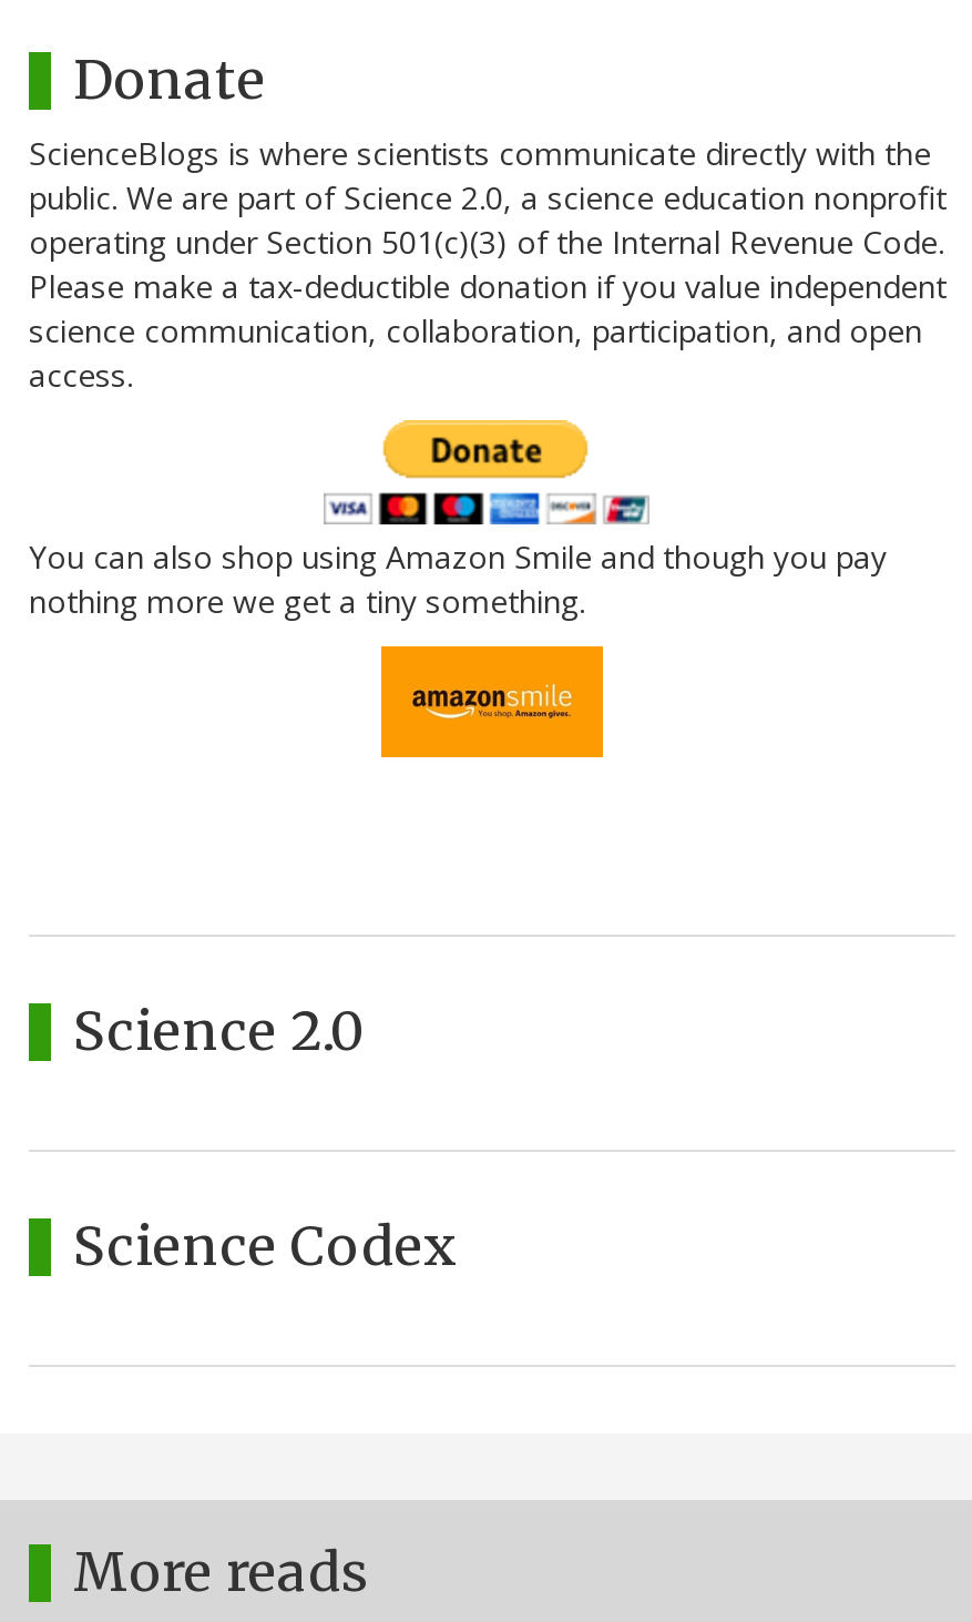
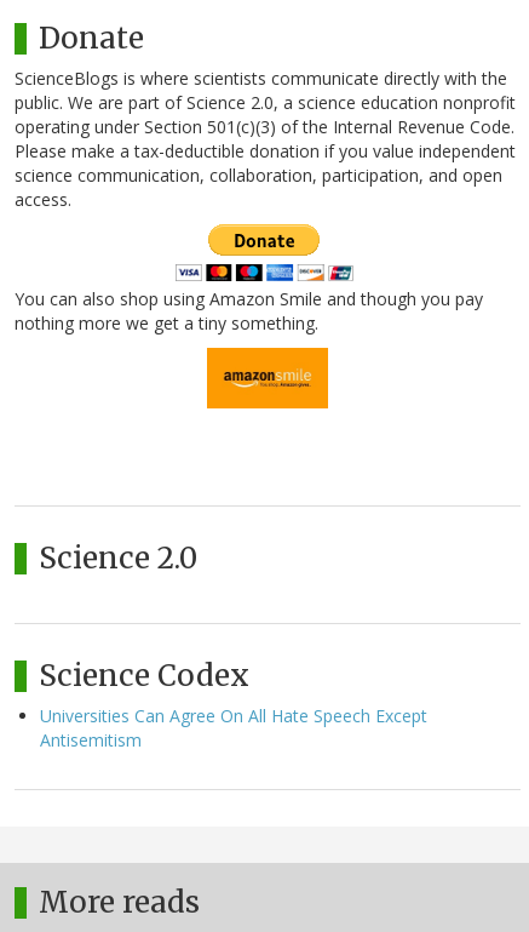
+ Universities Can Agree On All Hate Speech Except
+ Antisemitism
